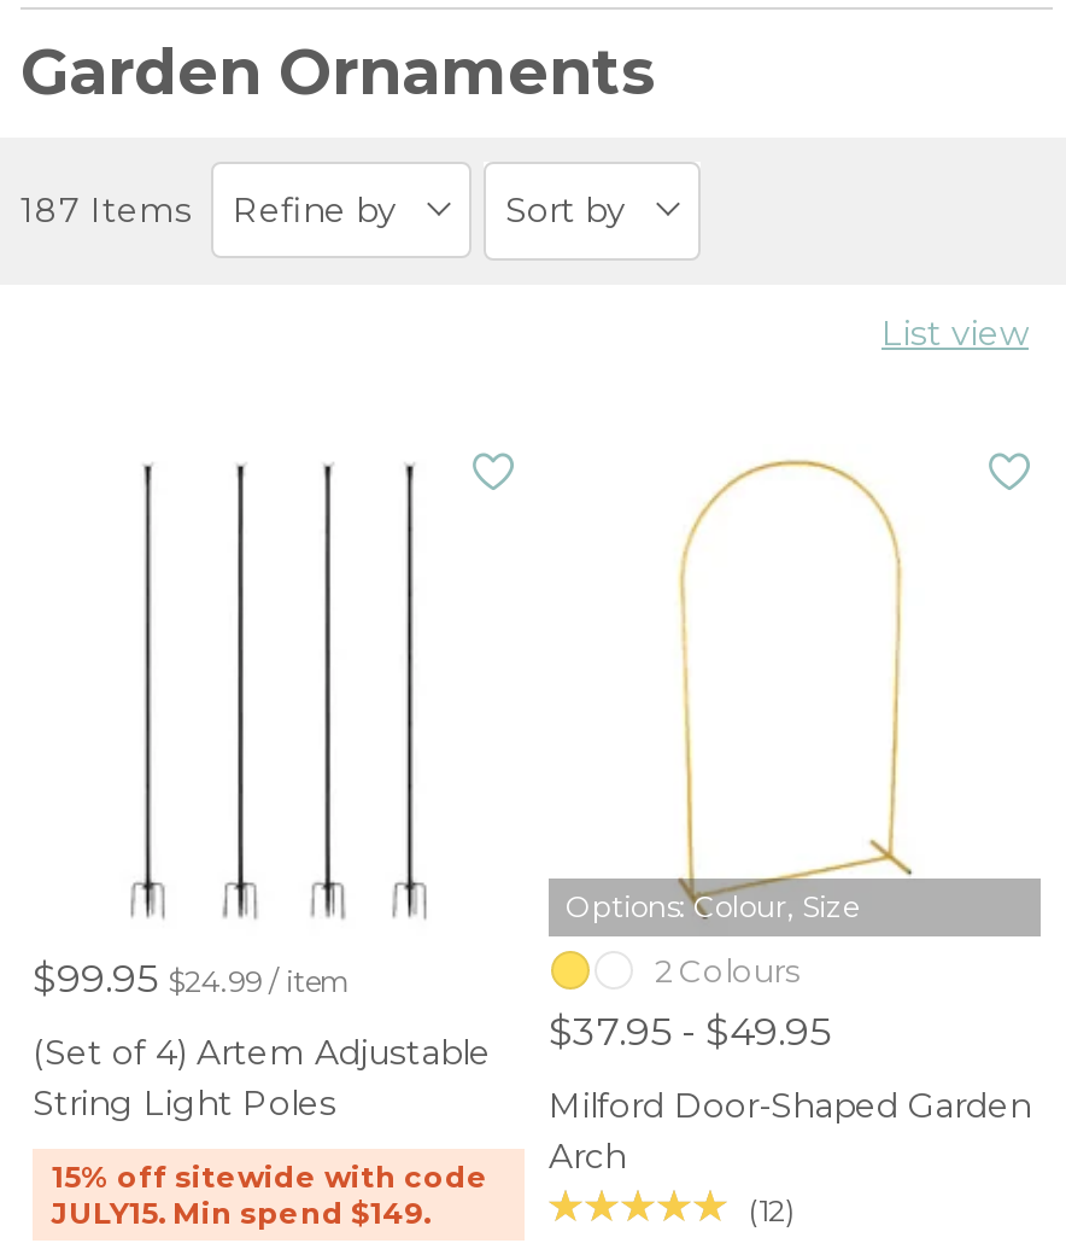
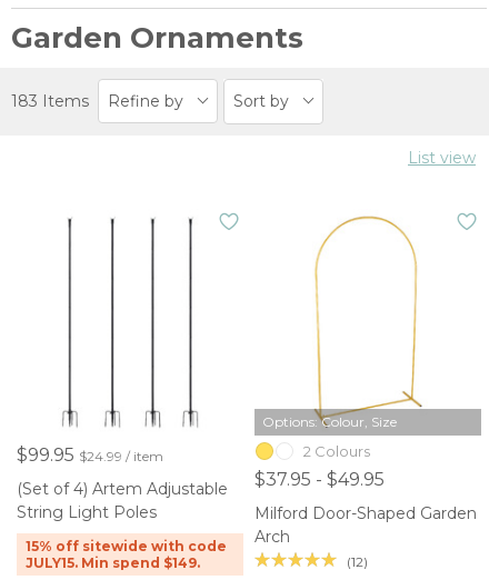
- 187 Items Refine by
+ 183 Items Refine by
